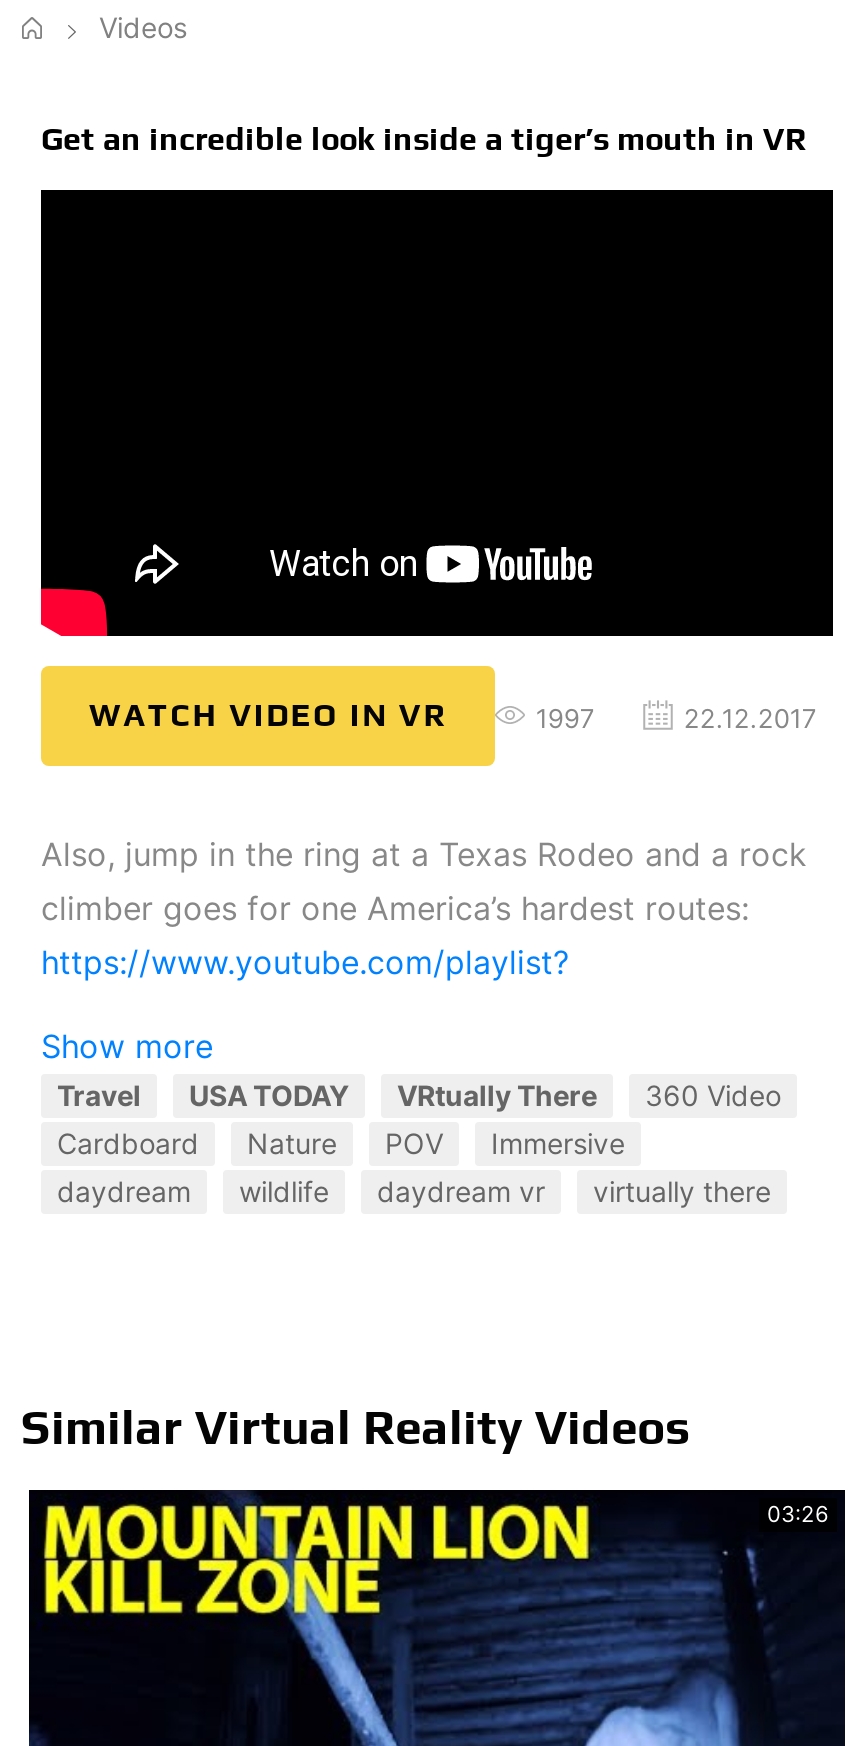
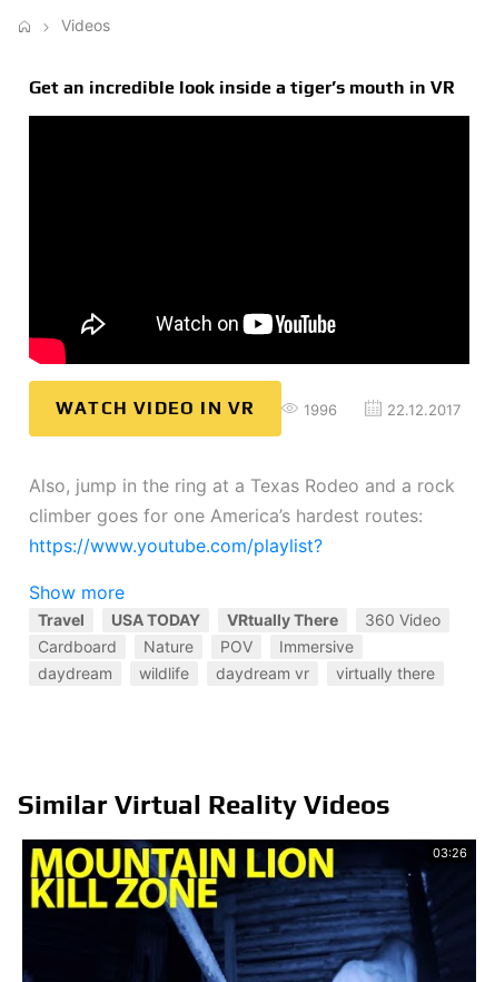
- 1997
+ 1996
